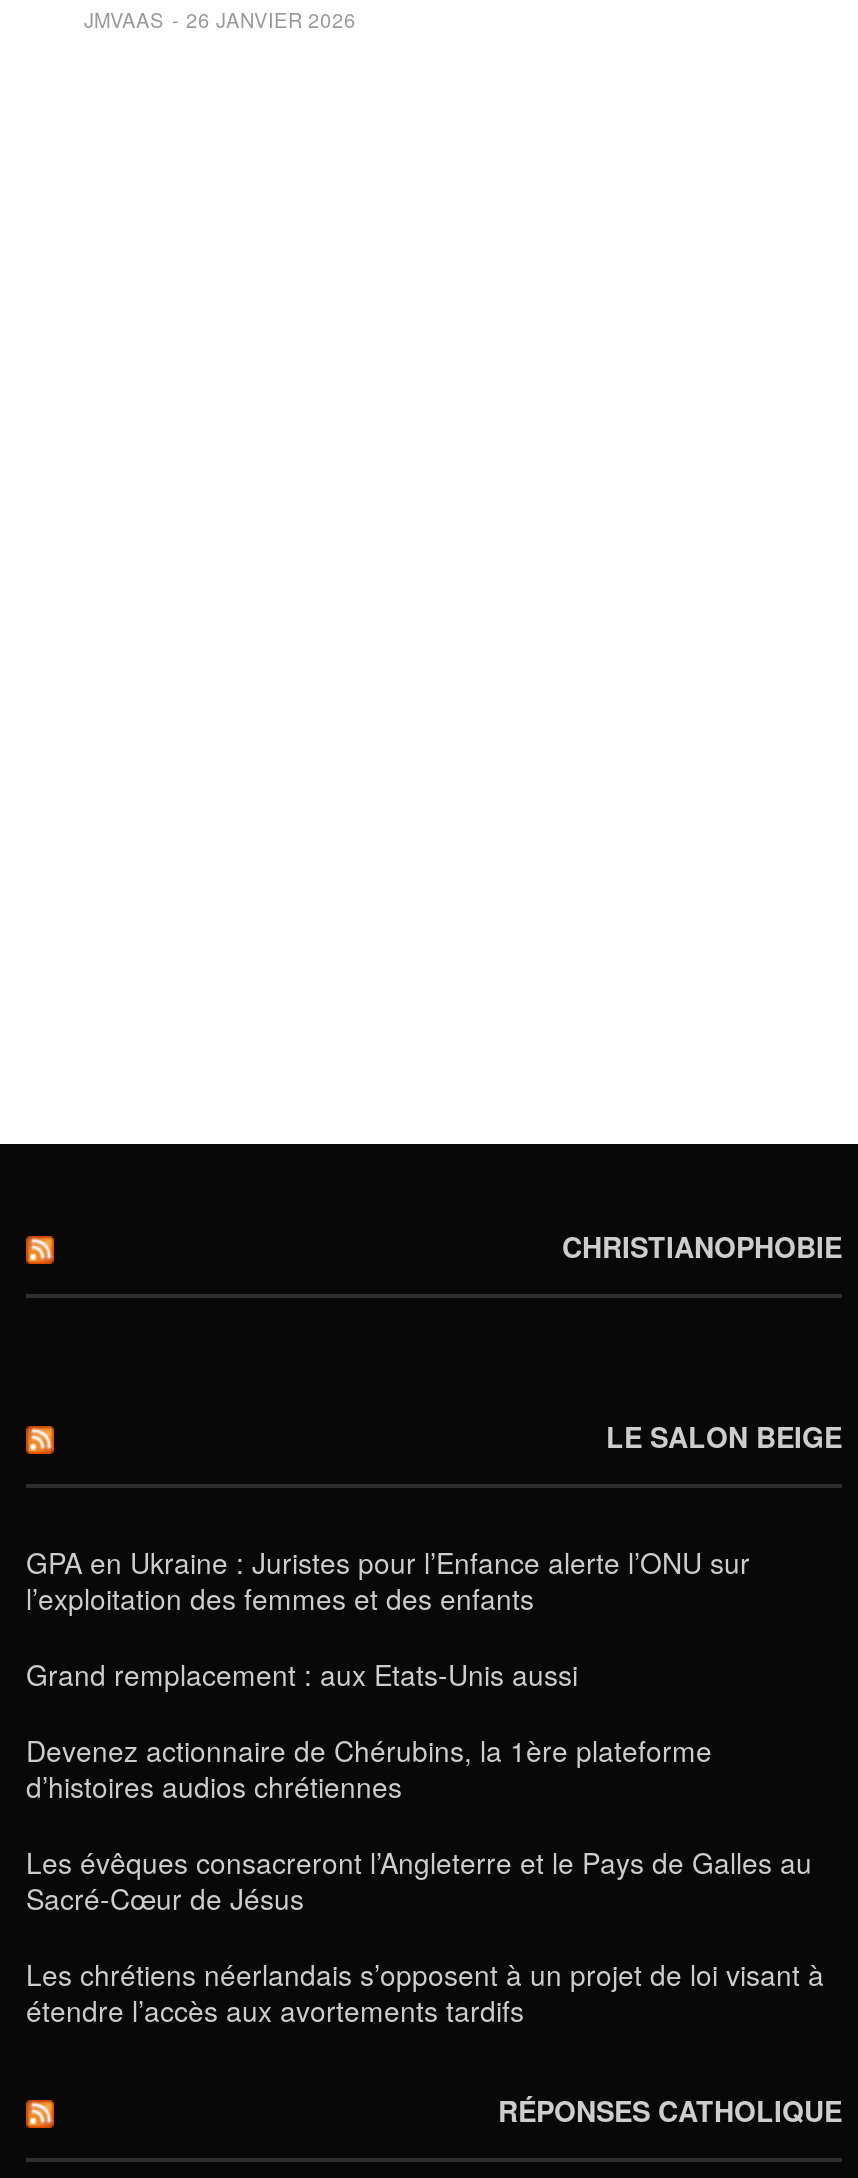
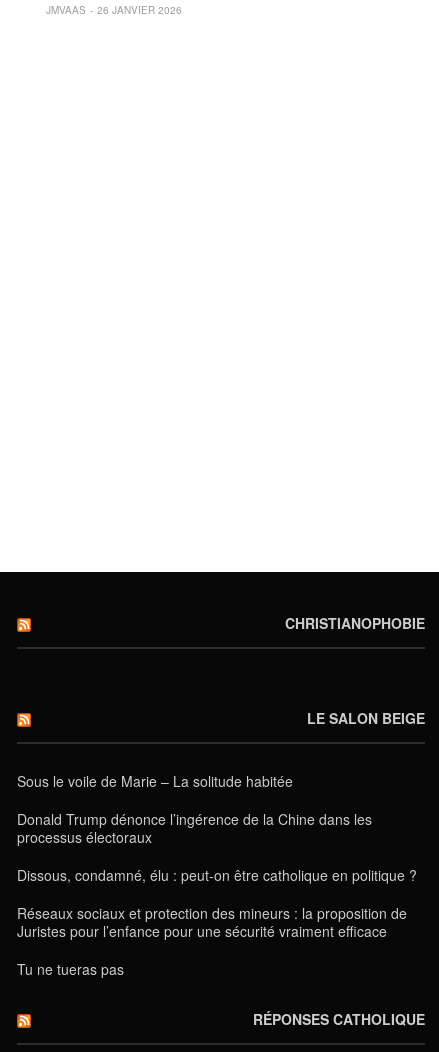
- GPA en Ukraine : Juristes pour l’Enfance alerte l’ONU sur
- l’exploitation des femmes et des enfants
+ Sous le voile de Marie – La solitude habitée

- Grand remplacement : aux Etats-Unis aussi
+ Donald Trump dénonce l’ingérence de la Chine dans les
+ processus électoraux

- Devenez actionnaire de Chérubins, la 1ère plateforme
- d’histoires audios chrétiennes
+ Dissous, condamné, élu : peut-on être catholique en politique ?

- Les évêques consacreront l’Angleterre et le Pays de Galles au
- Sacré-Cœur de Jésus
+ Réseaux sociaux et protection des mineurs : la proposition de
+ Juristes pour l’enfance pour une sécurité vraiment efficace

- Les chrétiens néerlandais s’opposent à un projet de loi visant à
- étendre l’accès aux avortements tardifs
+ Tu ne tueras pas
